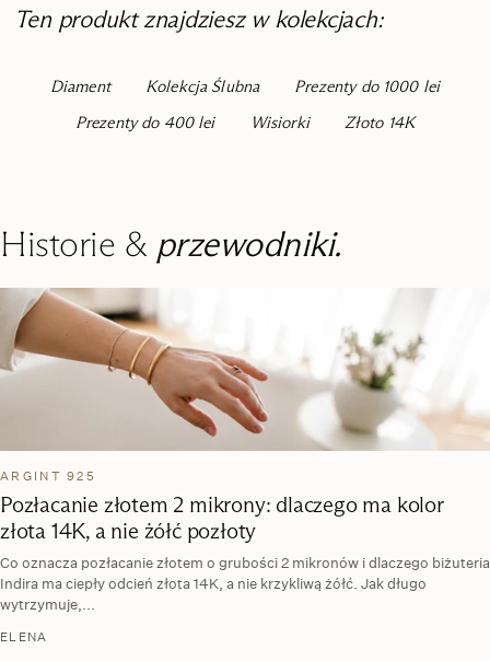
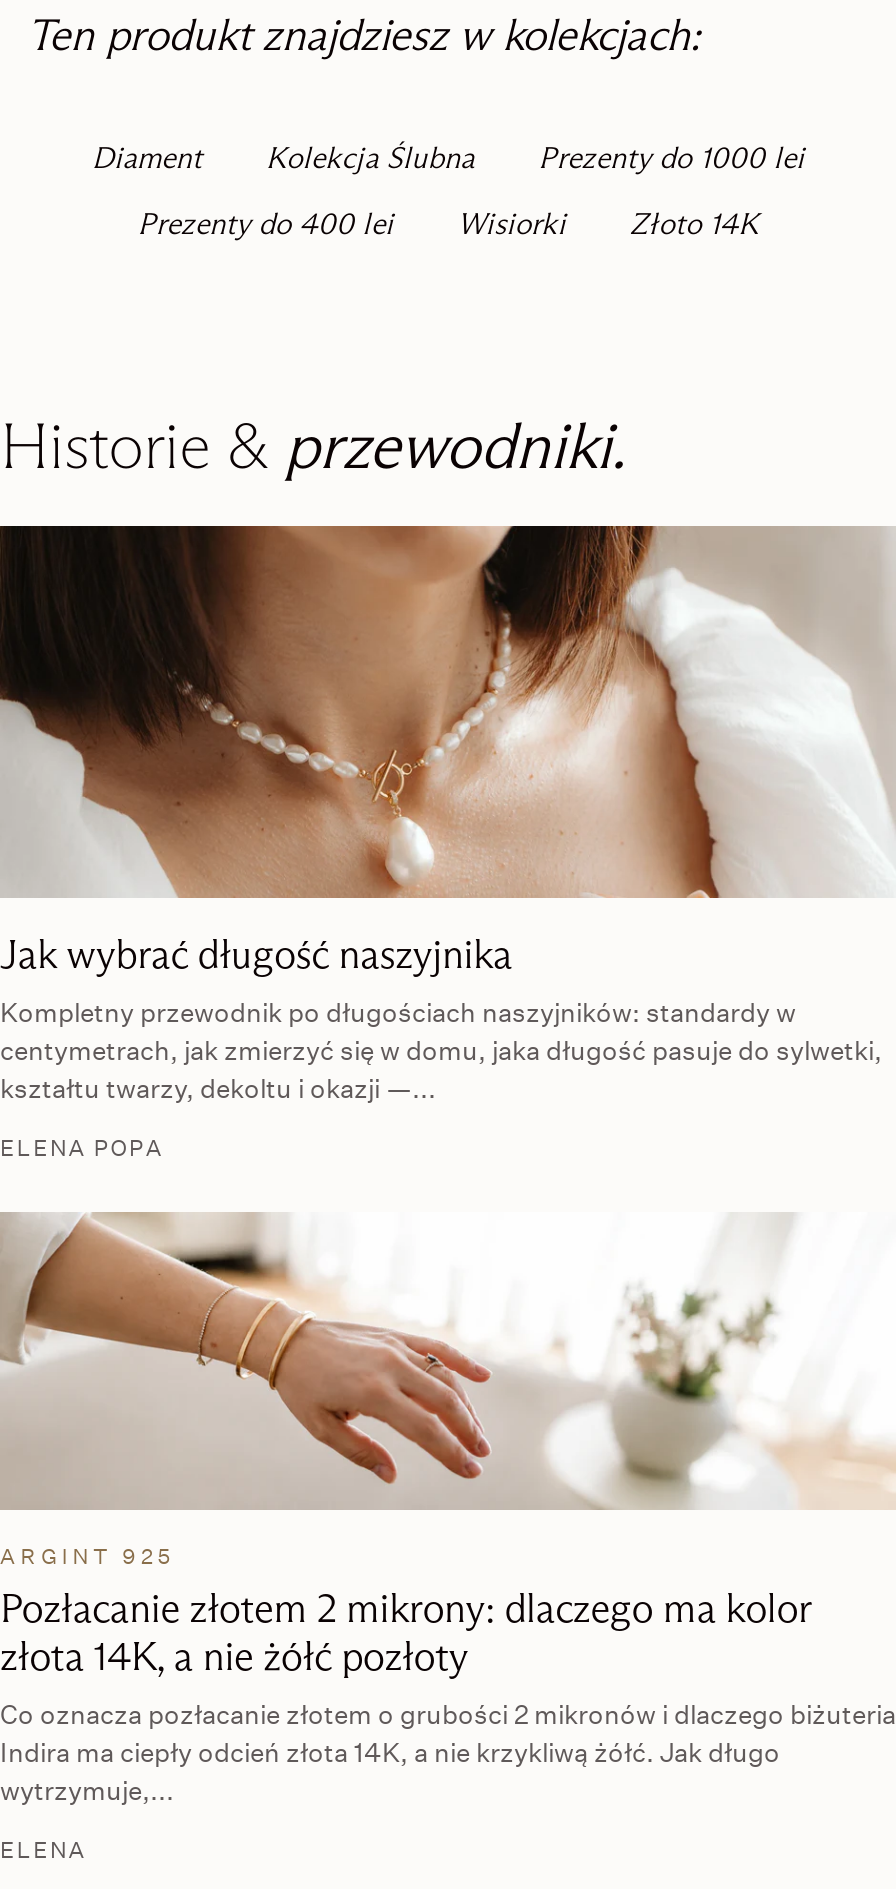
+ [image]
+ Jak wybrać długość naszyjnika
+ Kompletny przewodnik po długościach naszyjników: standardy w
+ centymetrach, jak zmierzyć się w domu, jaka długość pasuje do sylwetki,
+ kształtu twarzy, dekoltu i okazji —...
+ ELENA POPA
